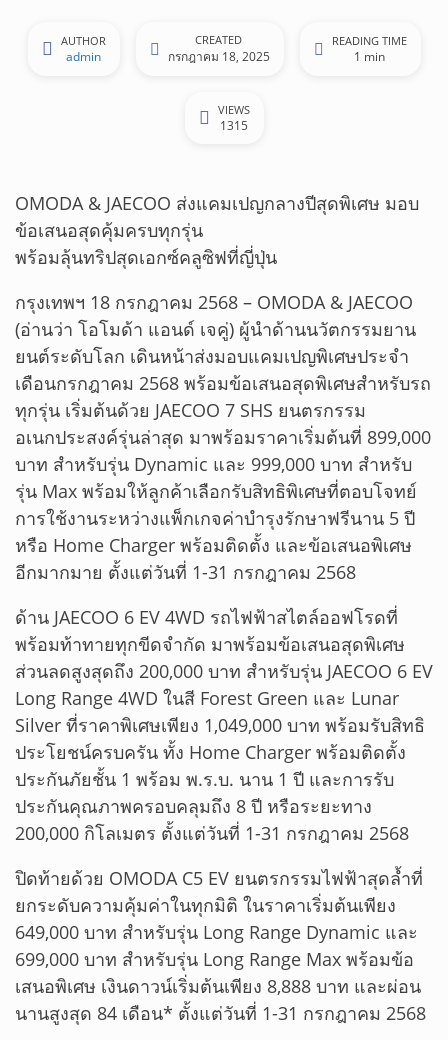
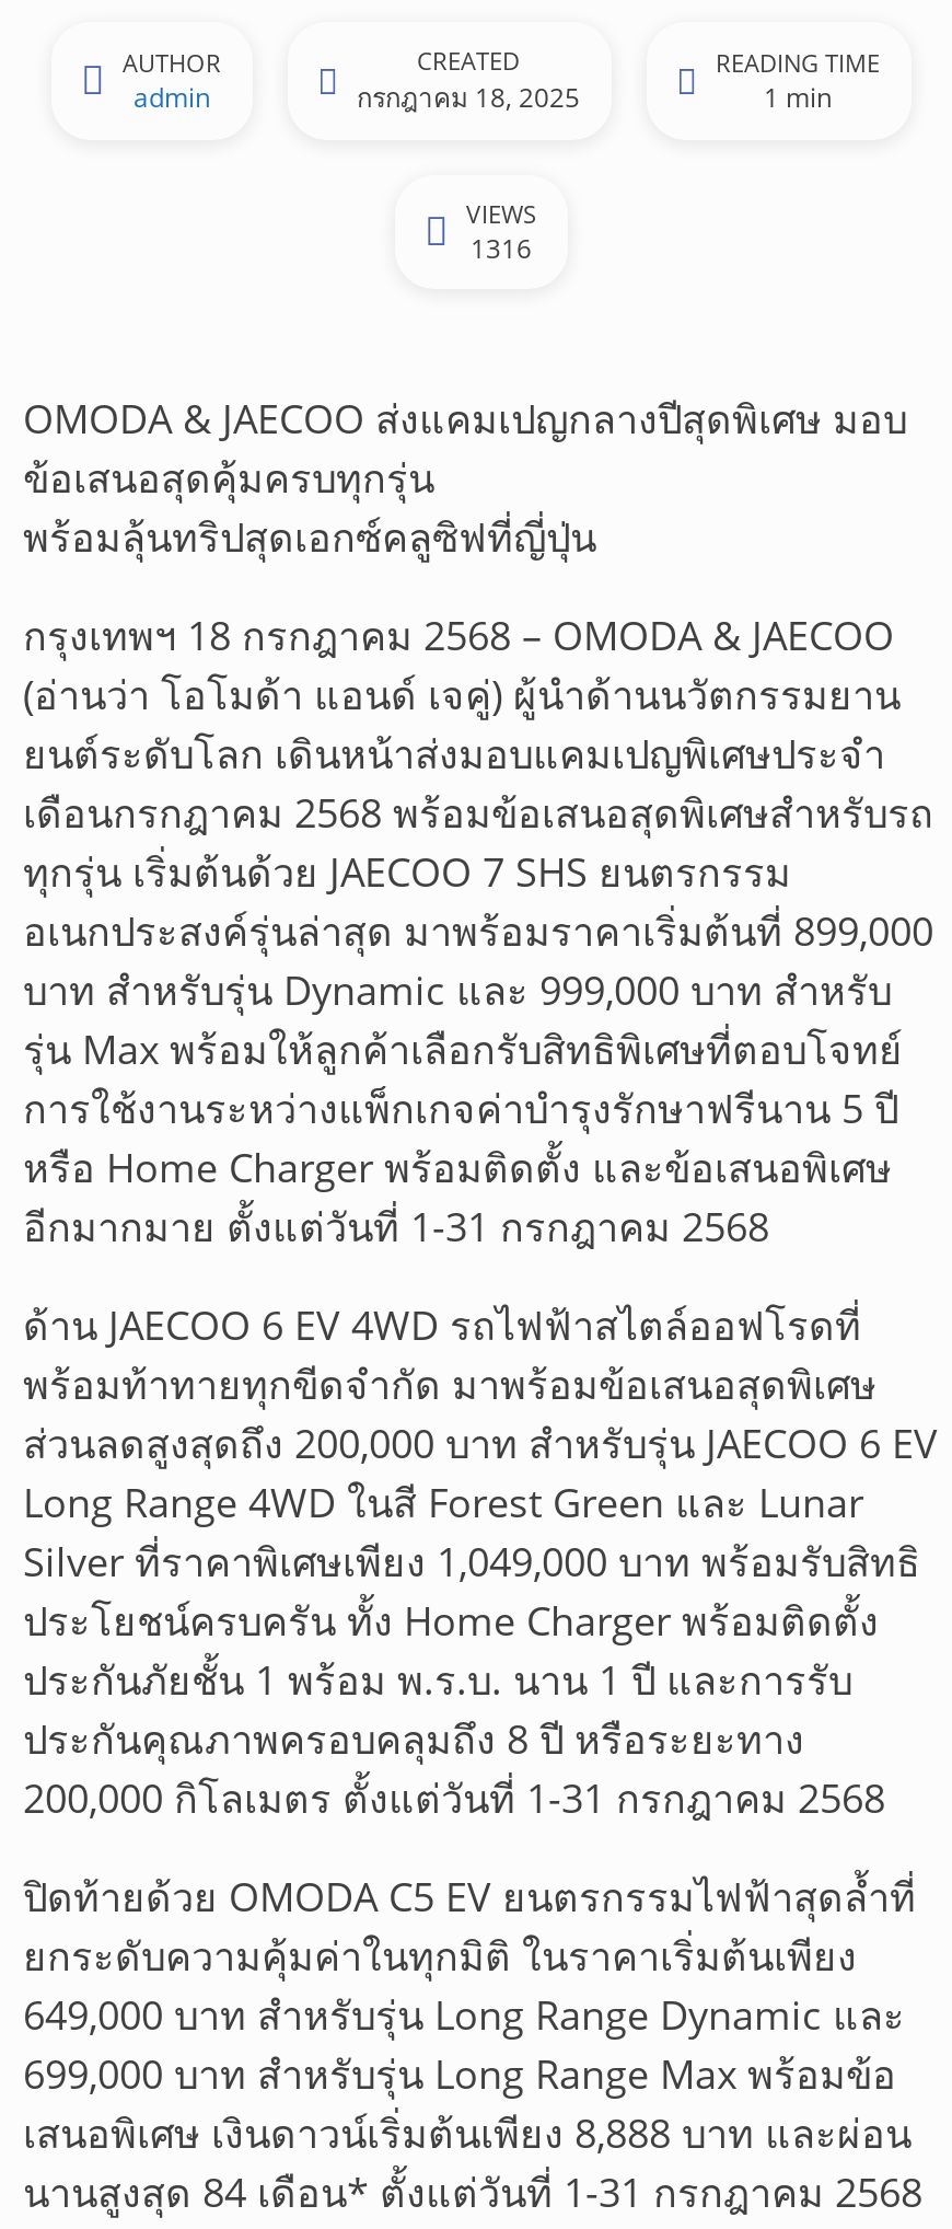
- 1315
+ 1316
